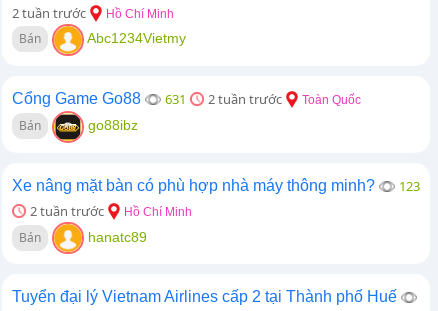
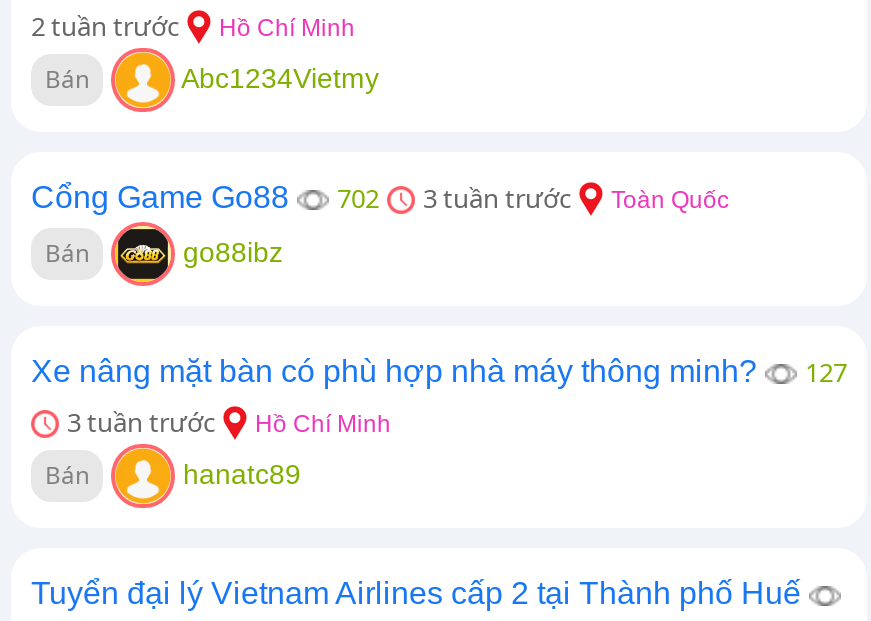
- 631
+ 702

- 2 tuần trước
+ 3 tuần trước

- Xe nâng mặt bàn có phù hợp nhà máy thông minh? 123
+ Xe nâng mặt bàn có phù hợp nhà máy thông minh? 127

- 2 tuần trước Hồ Chí Minh
+ 3 tuần trước Hồ Chí Minh
